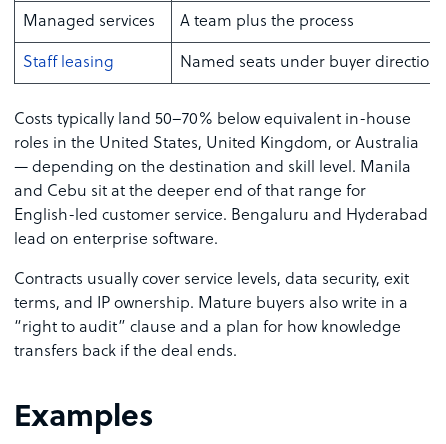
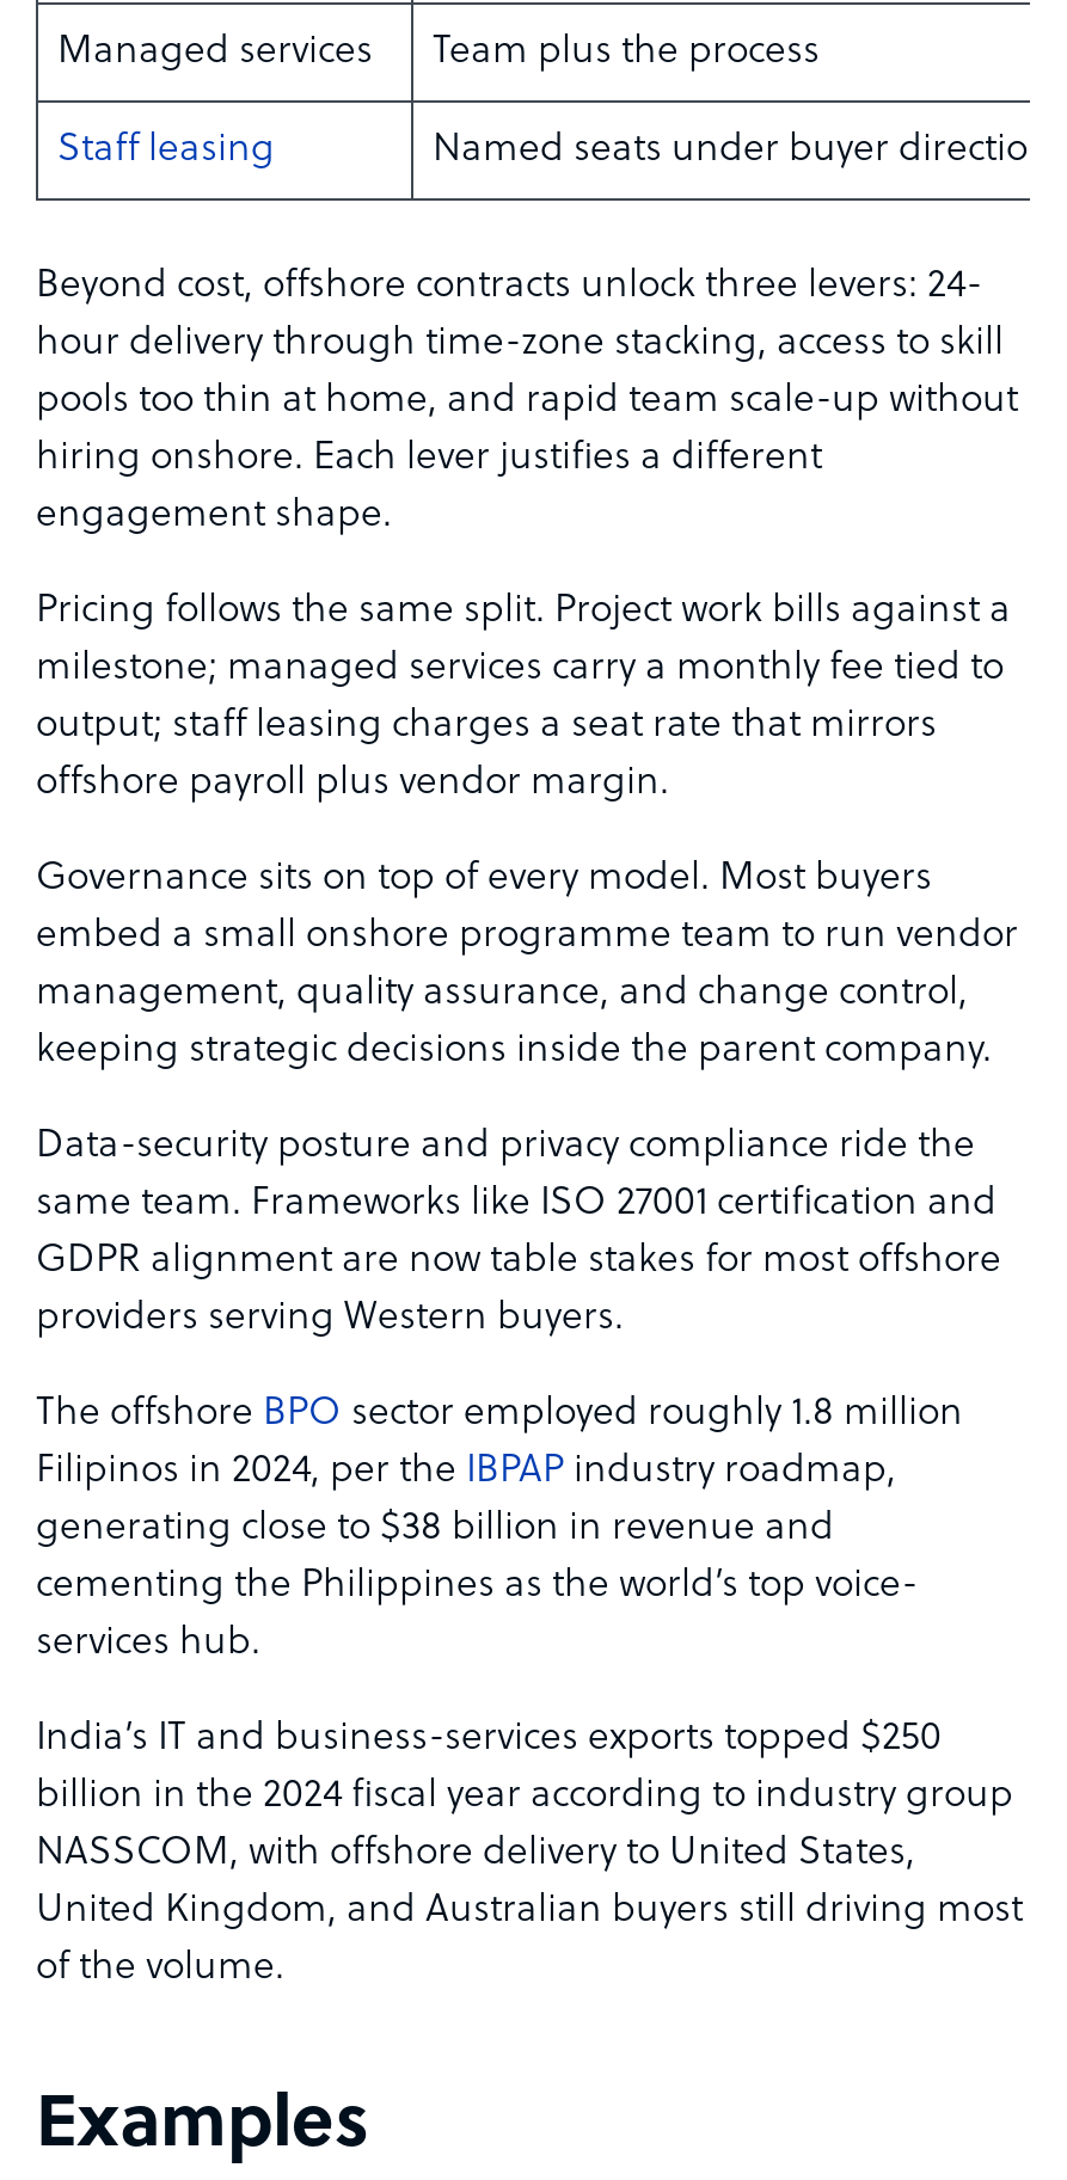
- A team plus the process
+ Team plus the process

- Costs typically land 50–70% below equivalent in-house
- roles in the United States, United Kingdom, or Australia
- — depending on the destination and skill level. Manila
- and Cebu sit at the deeper end of that range for
- English-led customer service. Bengaluru and Hyderabad
- lead on enterprise software.
- Contracts usually cover service levels, data security, exit
- terms, and IP ownership. Mature buyers also write in a
- “right to audit” clause and a plan for how knowledge
- transfers back if the deal ends.
+ Beyond cost, offshore contracts unlock three levers: 24-
+ hour delivery through time-zone stacking, access to skill
+ pools too thin at home, and rapid team scale-up without
+ hiring onshore. Each lever justifies a different
+ engagement shape.
+ Pricing follows the same split. Project work bills against a
+ milestone; managed services carry a monthly fee tied to
+ output; staff leasing charges a seat rate that mirrors
+ offshore payroll plus vendor margin.
+ Governance sits on top of every model. Most buyers
+ embed a small onshore programme team to run vendor
+ management, quality assurance, and change control,
+ keeping strategic decisions inside the parent company.
+ Data-security posture and privacy compliance ride the
+ same team. Frameworks like ISO 27001 certification and
+ GDPR alignment are now table stakes for most offshore
+ providers serving Western buyers.
+ The offshore BPO sector employed roughly 1.8 million
+ Filipinos in 2024, per the IBPAP industry roadmap,
+ generating close to $38 billion in revenue and
+ cementing the Philippines as the world’s top voice-
+ services hub.
+ India’s IT and business-services exports topped $250
+ billion in the 2024 fiscal year according to industry group
+ NASSCOM, with offshore delivery to United States,
+ United Kingdom, and Australian buyers still driving most
+ of the volume.
